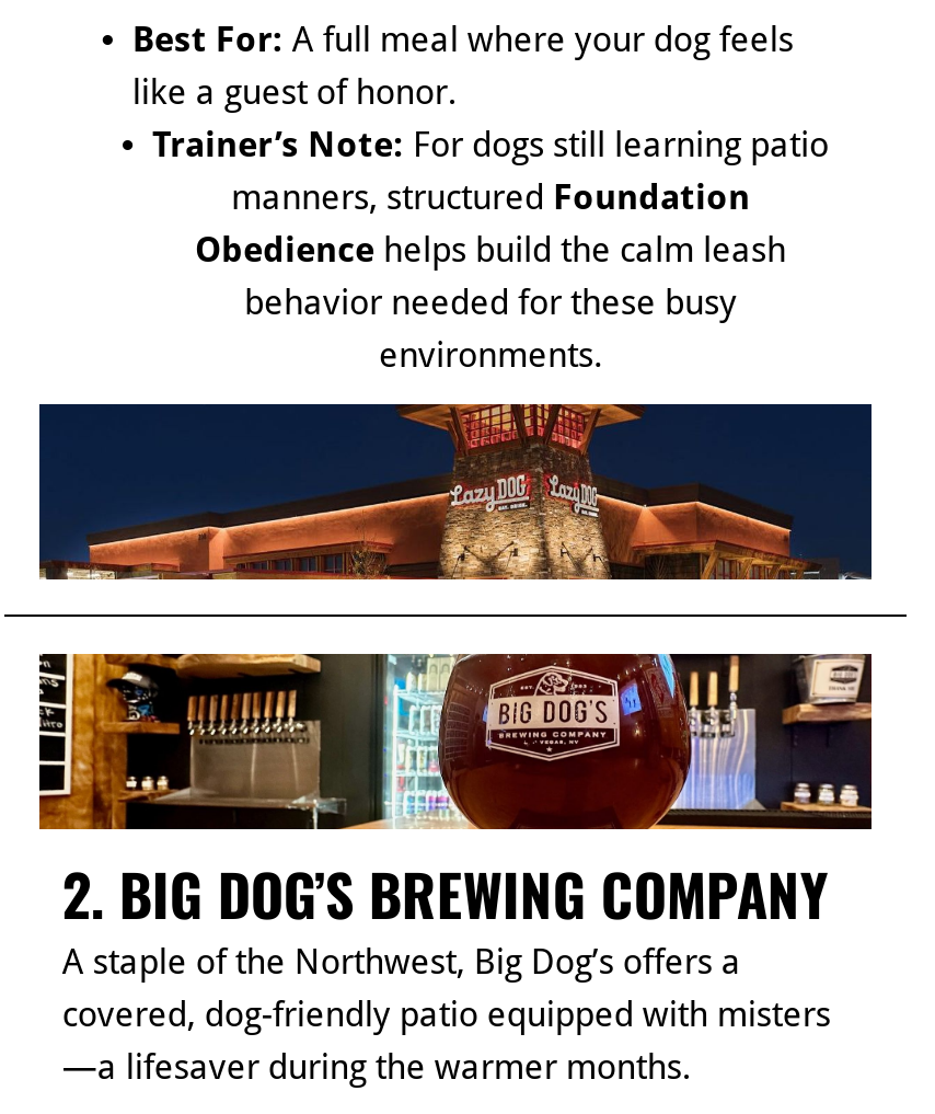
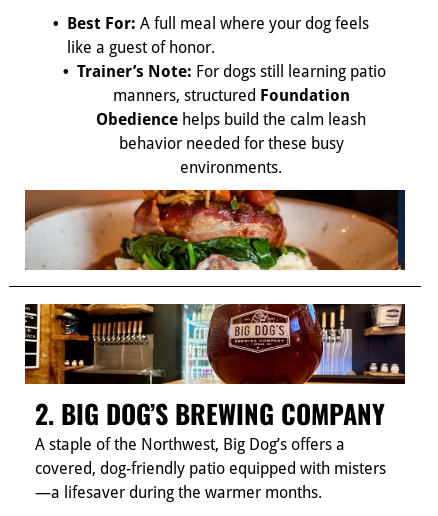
- [image]
+ [image]
